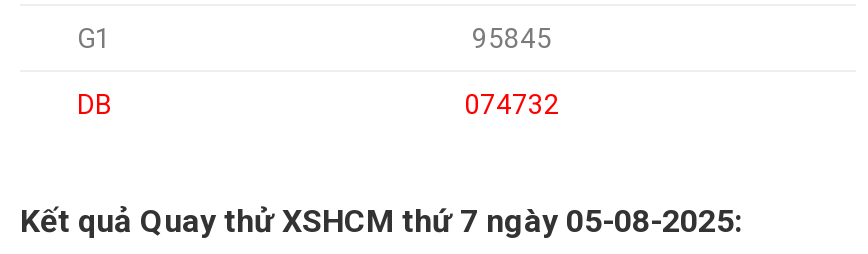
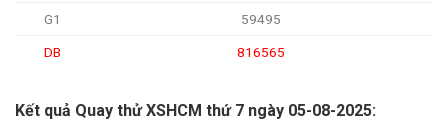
- 95845
+ 59495

- 074732
+ 816565
